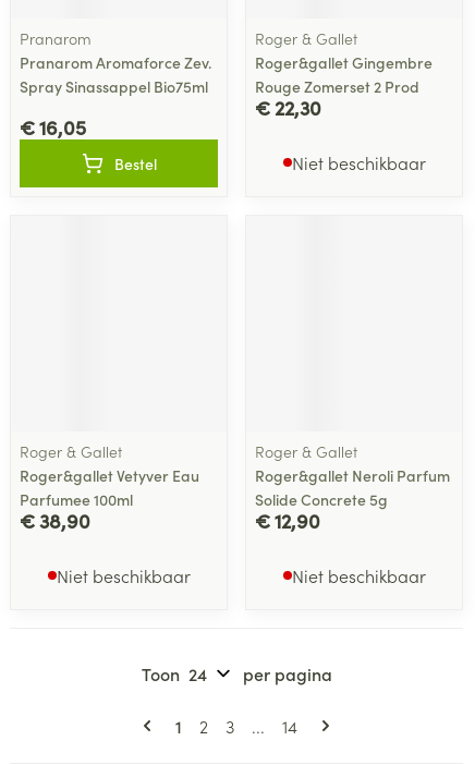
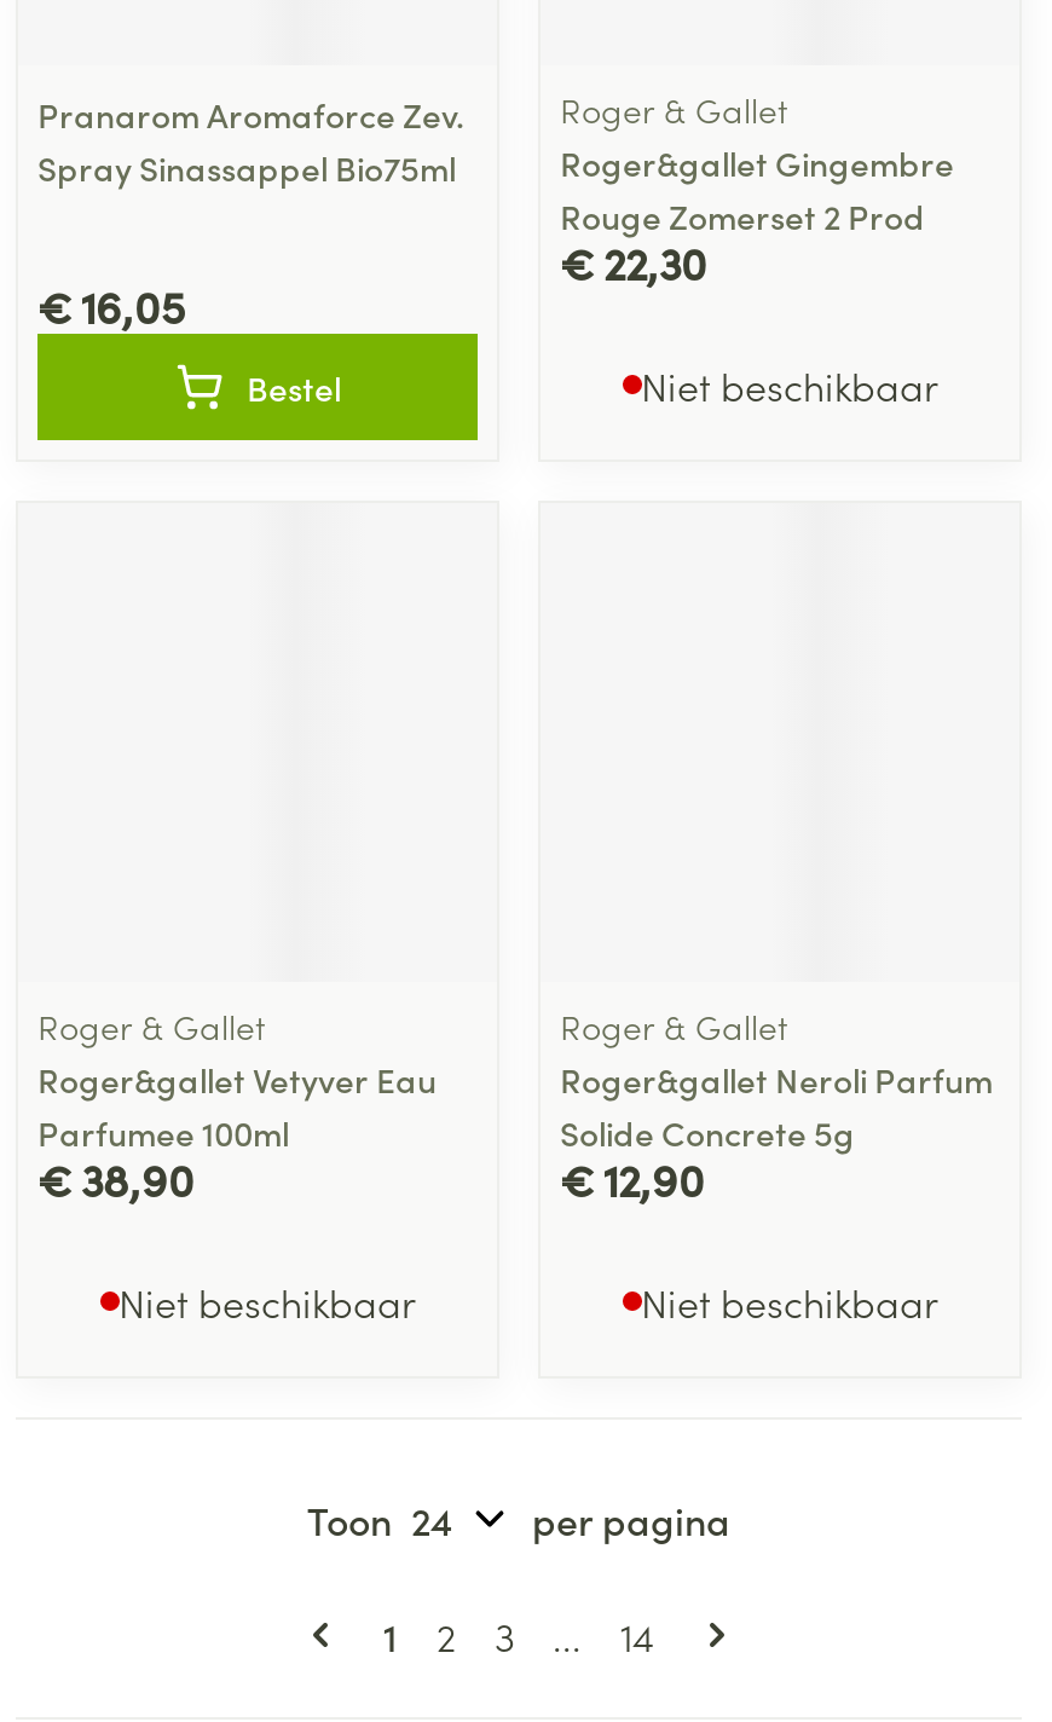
- Pranarom

moved up: Pranarom Aromaforce Zev. | Spray Sinassappel Bio75ml
